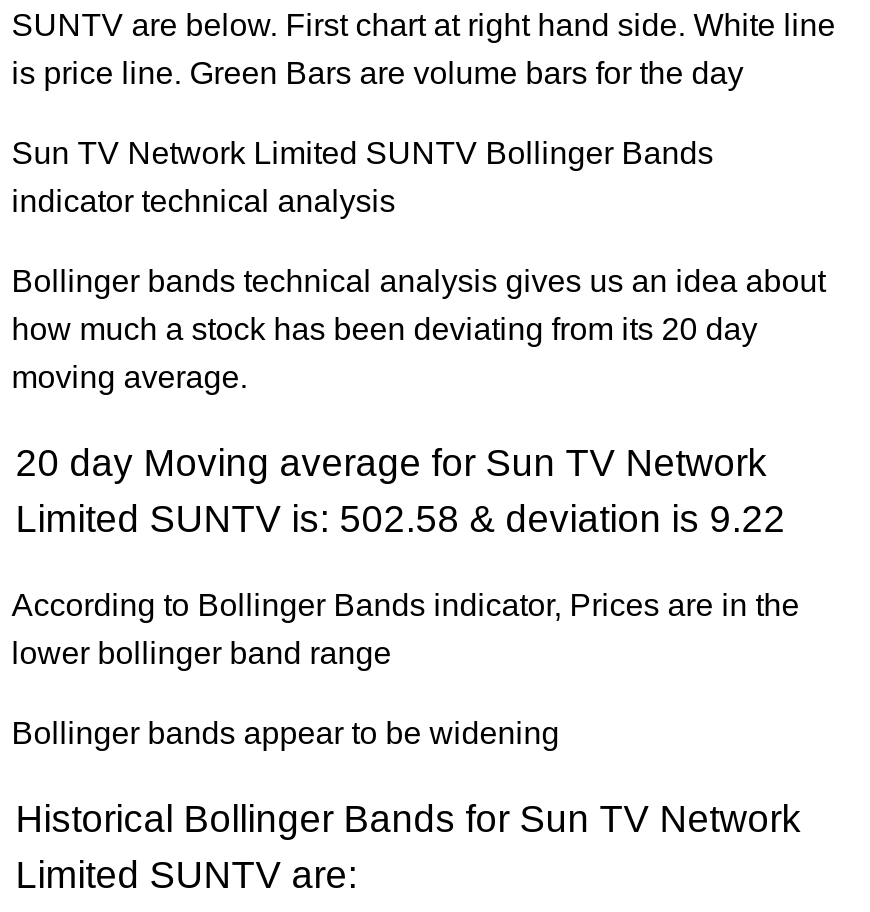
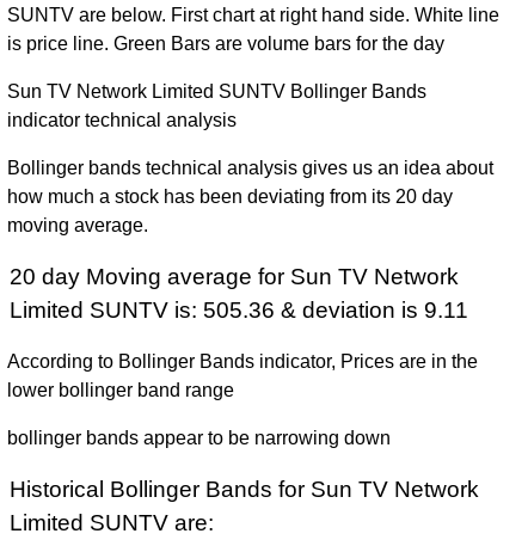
- Limited SUNTV is: 502.58 & deviation is 9.22
+ Limited SUNTV is: 505.36 & deviation is 9.11

- Bollinger bands appear to be widening
+ bollinger bands appear to be narrowing down
